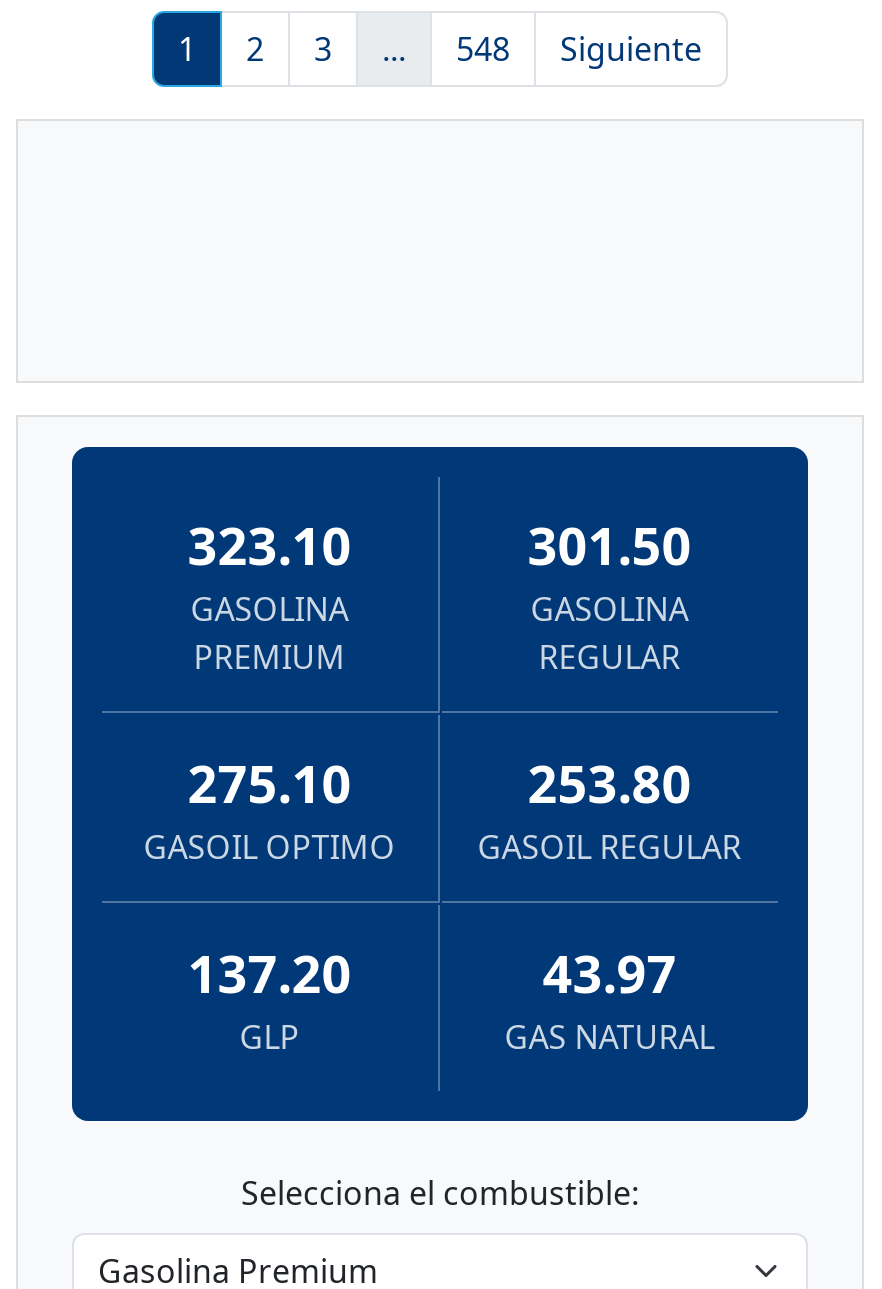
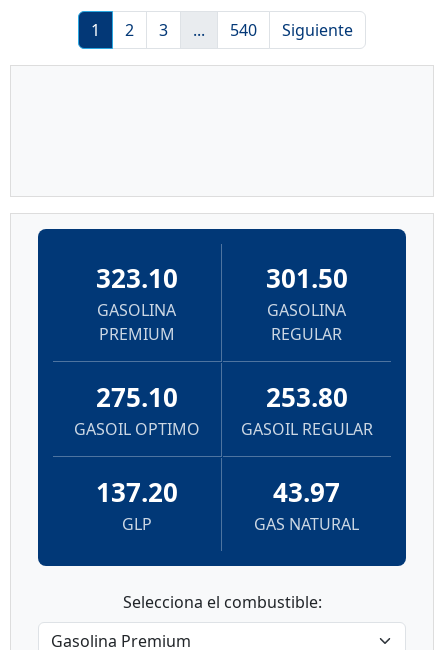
- 548
+ 540
